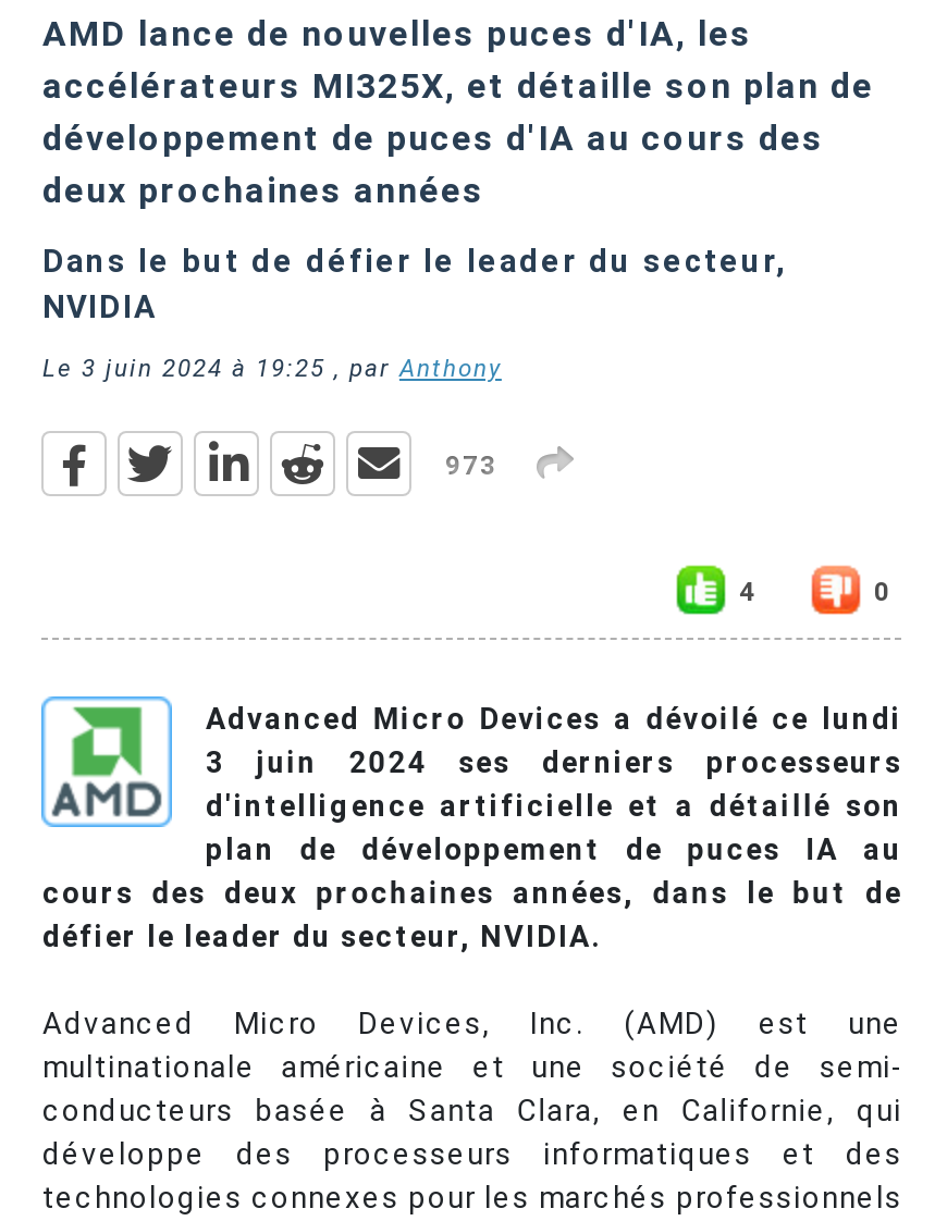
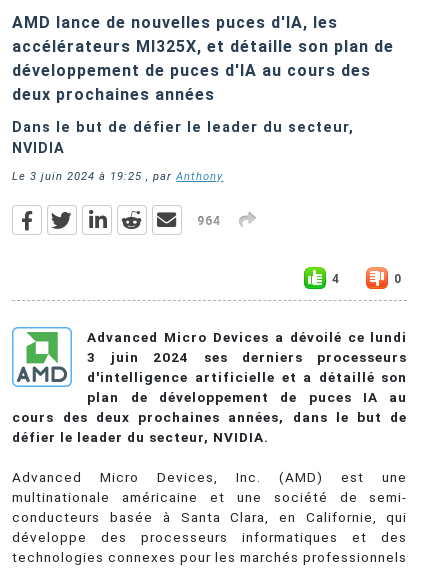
- 973
+ 964
